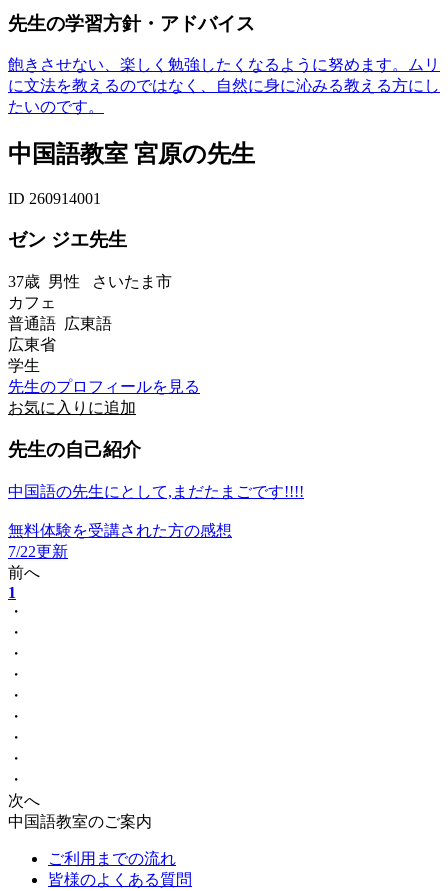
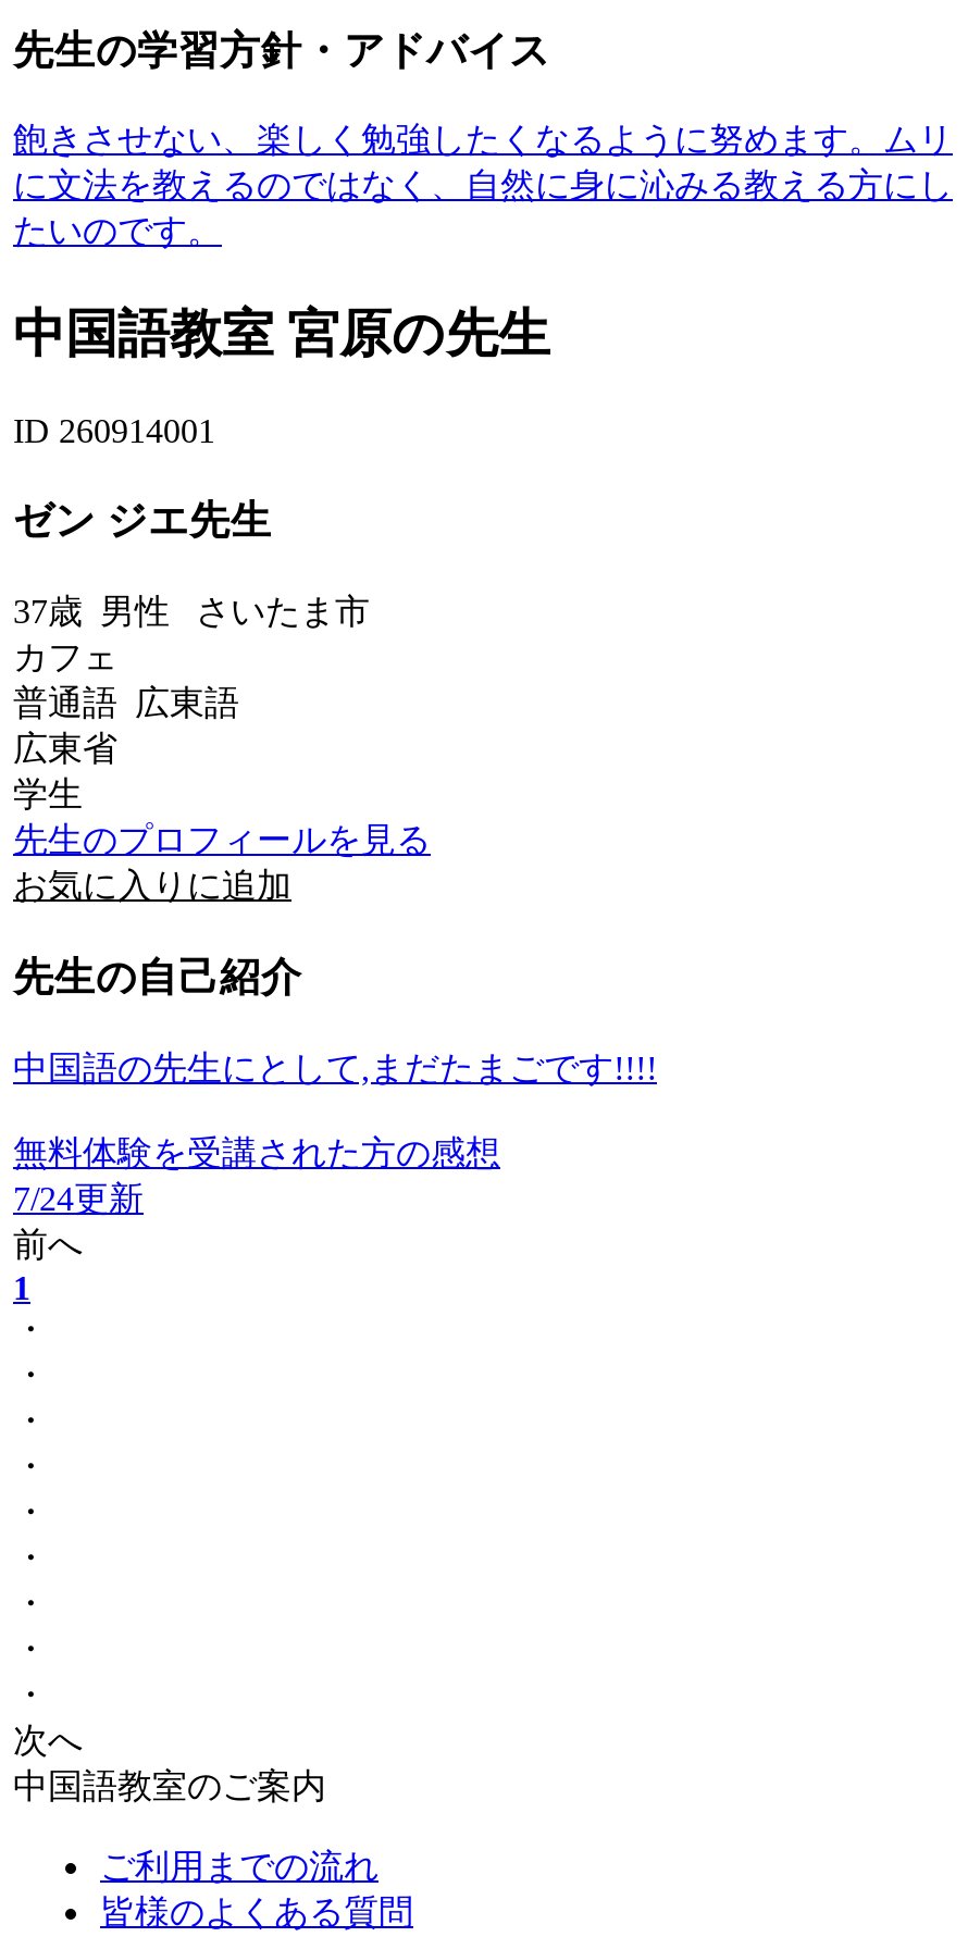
- 7/22更新
+ 7/24更新
